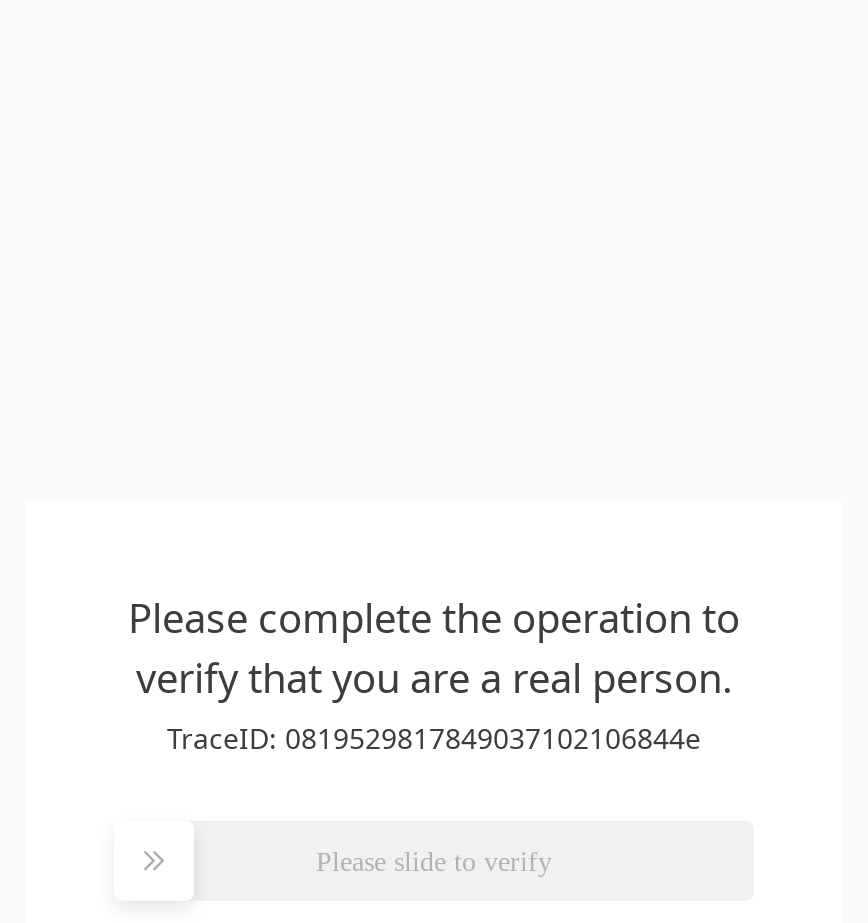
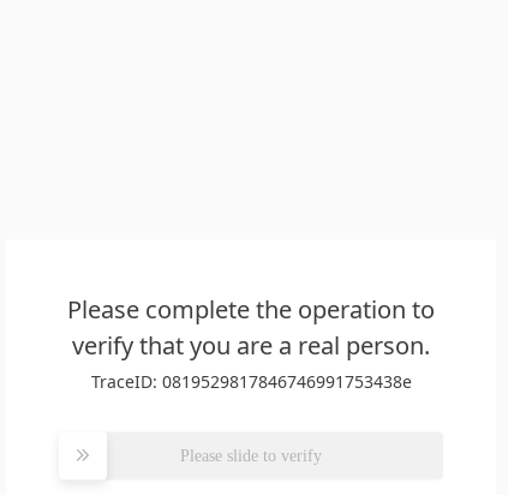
- TraceID: 0819529817849037102106844e
+ TraceID: 0819529817846746991753438e
